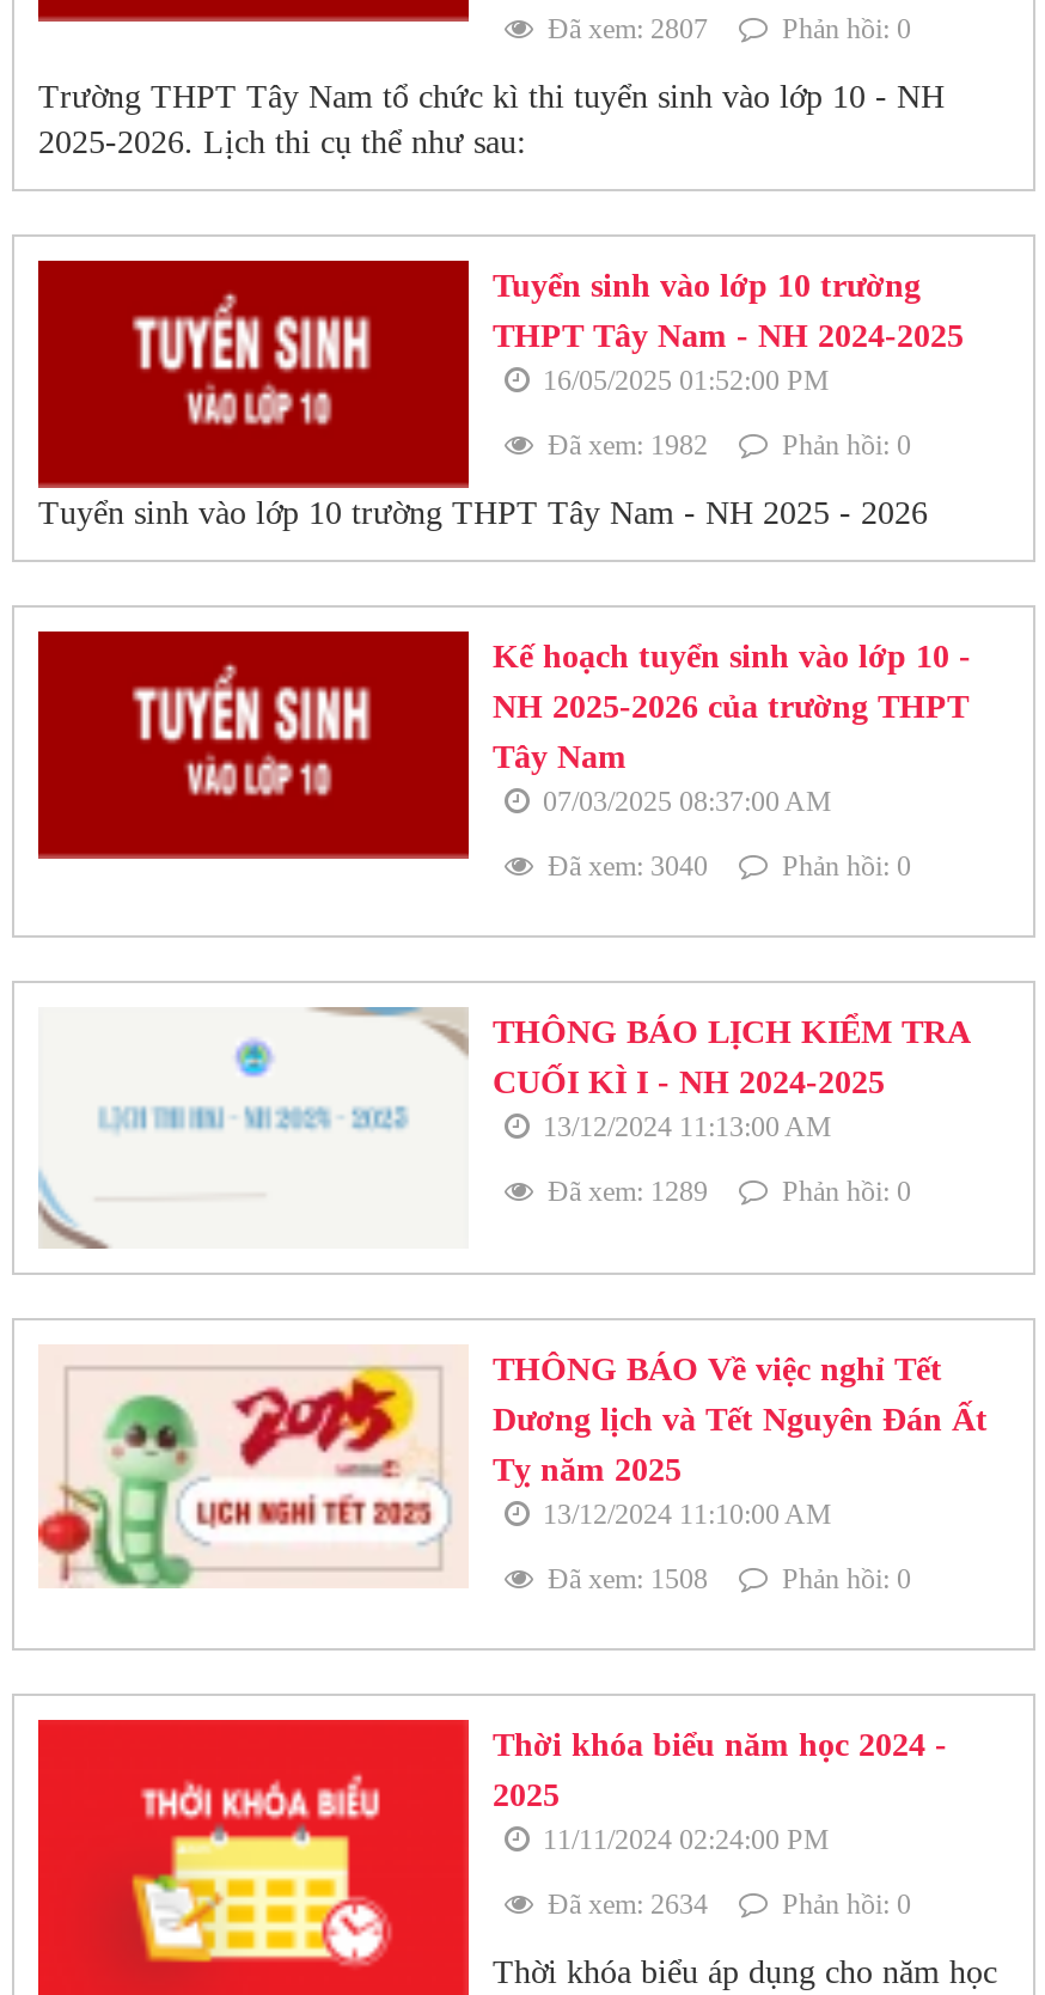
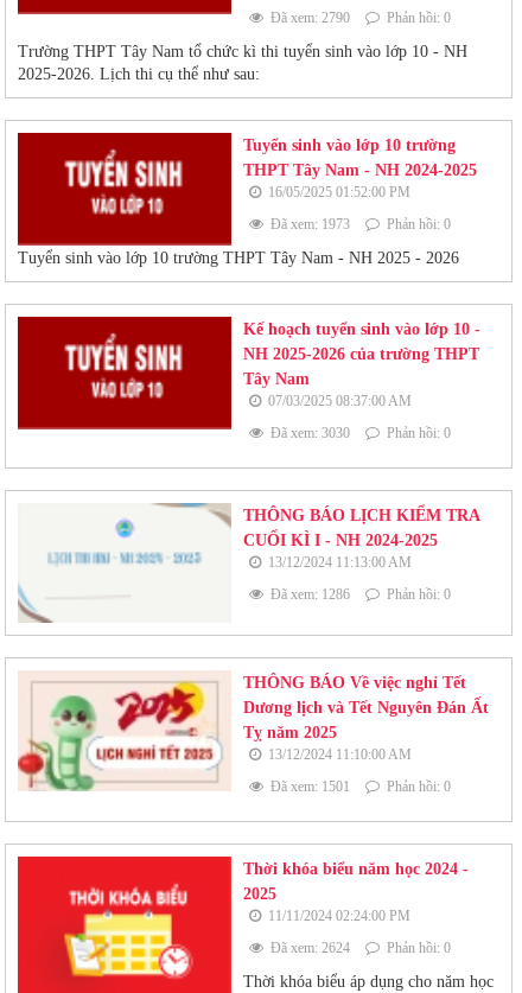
- Đã xem: 2807 Phản hồi: 0
+ Đã xem: 2790 Phản hồi: 0

- Đã xem: 1982 Phản hồi: 0
+ Đã xem: 1973 Phản hồi: 0

- Đã xem: 3040 Phản hồi: 0
+ Đã xem: 3030 Phản hồi: 0

- Đã xem: 1289 Phản hồi: 0
+ Đã xem: 1286 Phản hồi: 0

- Đã xem: 1508 Phản hồi: 0
+ Đã xem: 1501 Phản hồi: 0

- Đã xem: 2634 Phản hồi: 0
+ Đã xem: 2624 Phản hồi: 0
